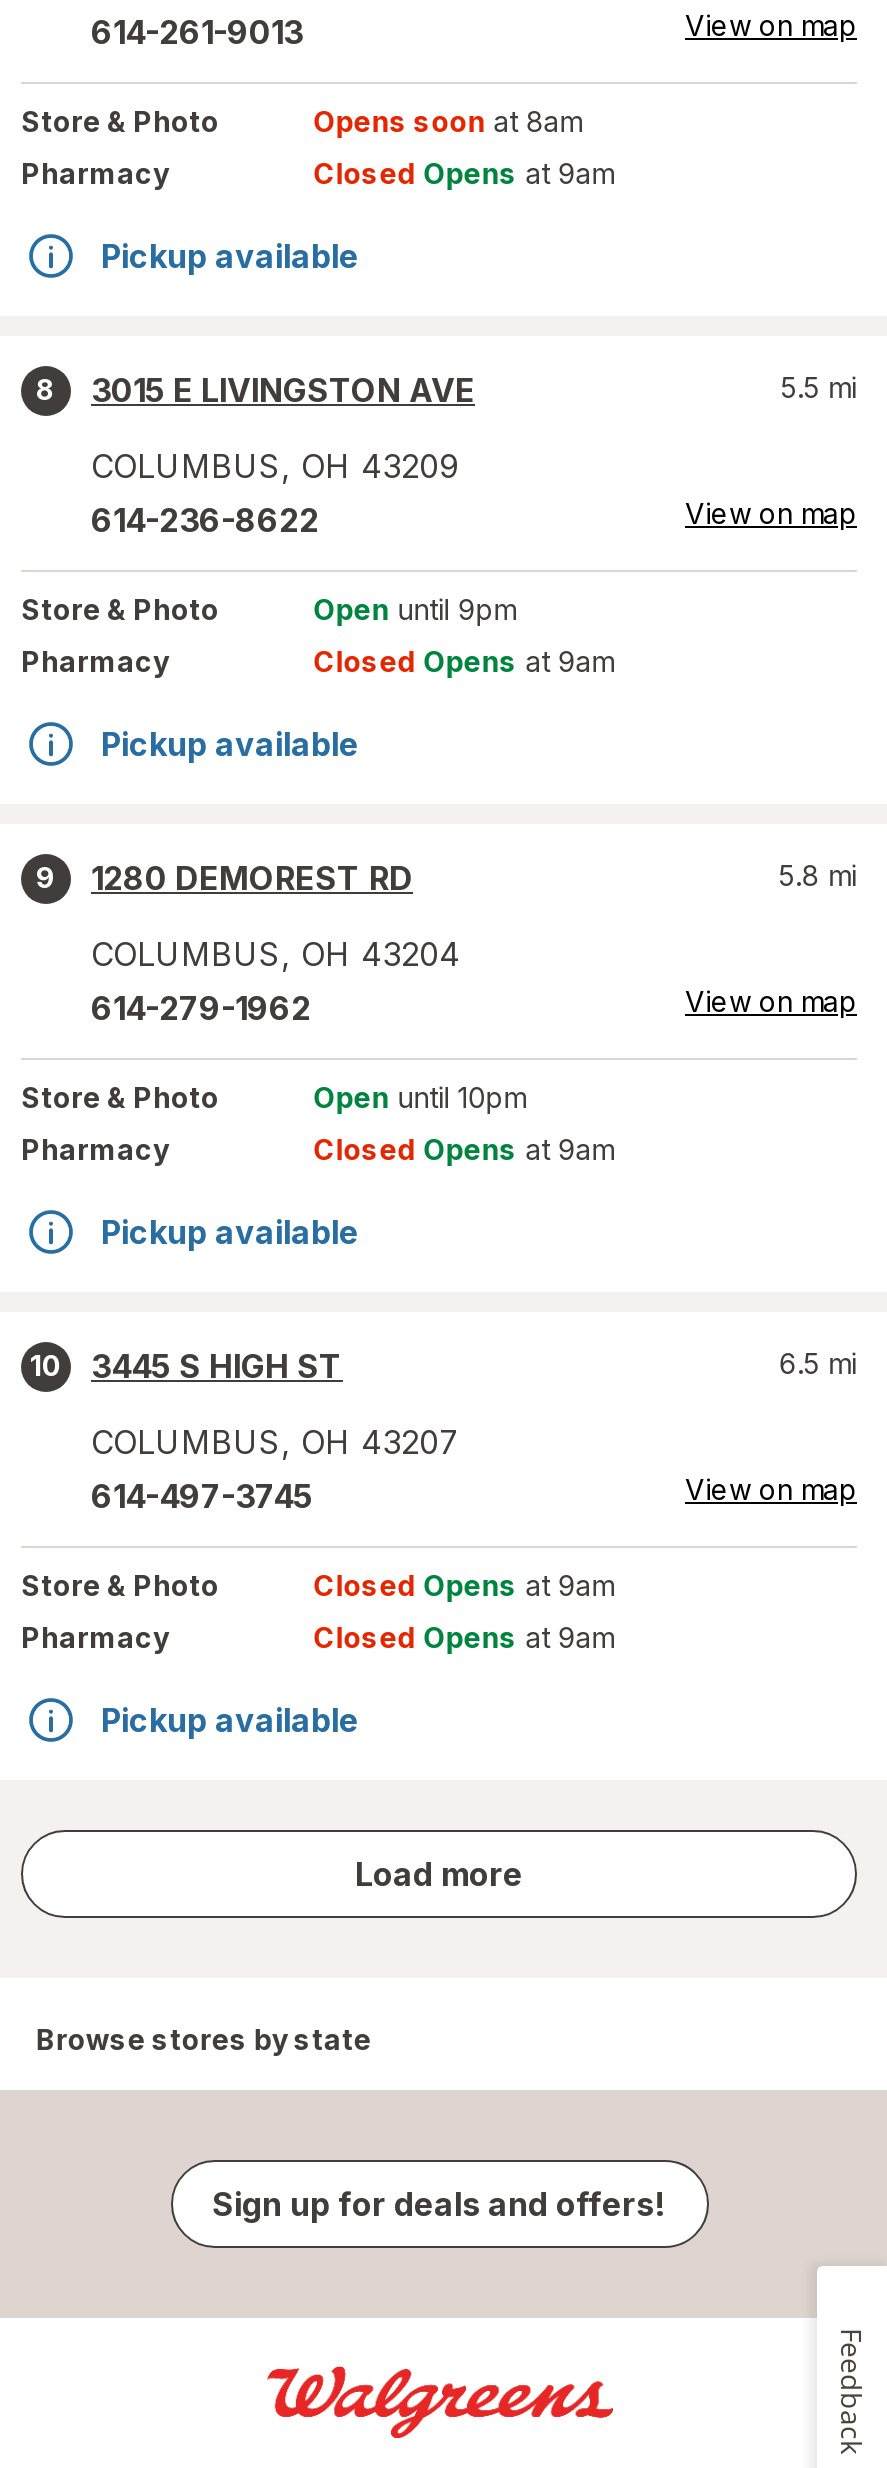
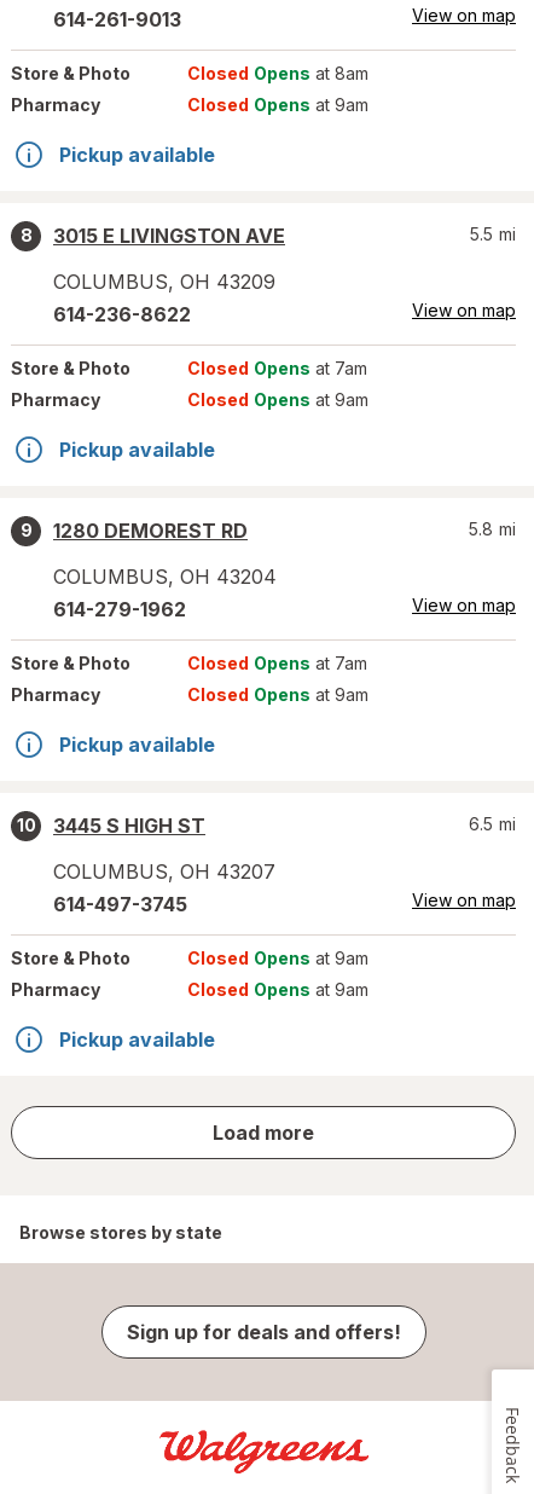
- Opens soon at 8am
+ Closed Opens at 8am

- Open until 9pm
+ Closed Opens at 7am

- Open until 10pm
+ Closed Opens at 7am
